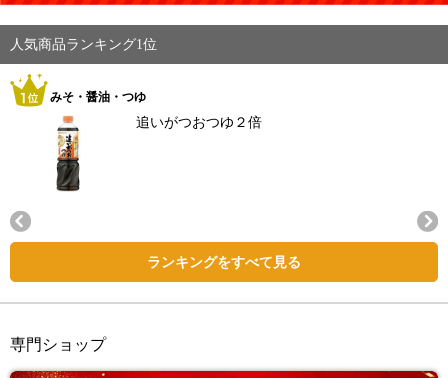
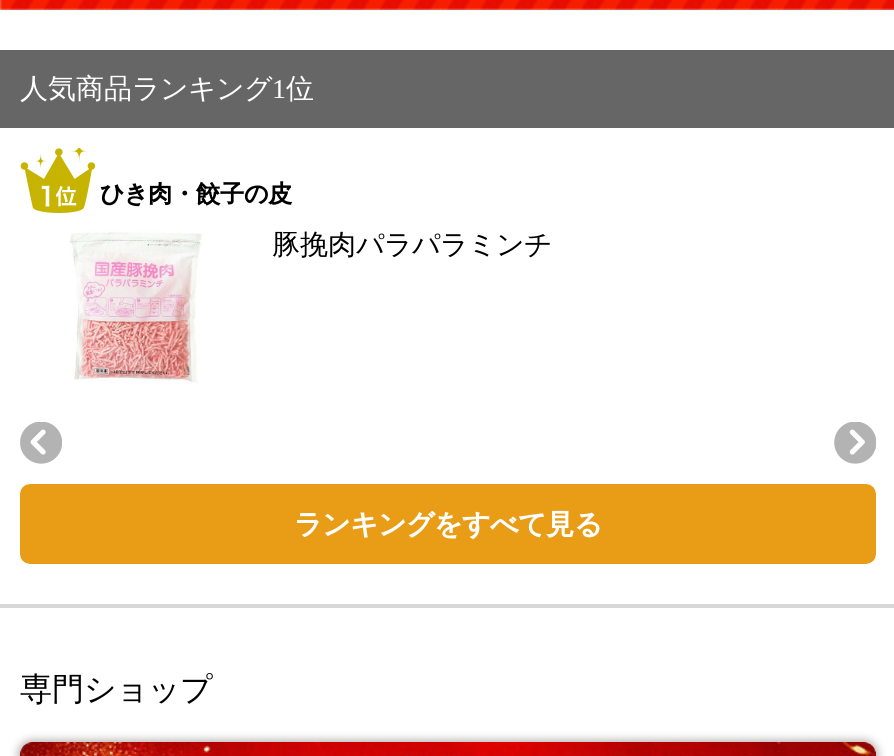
- みそ・醤油・つゆ
+ ひき肉・餃子の皮

- [image]
+ [image]

- 追いがつおつゆ２倍
+ 豚挽肉パラパラミンチ
